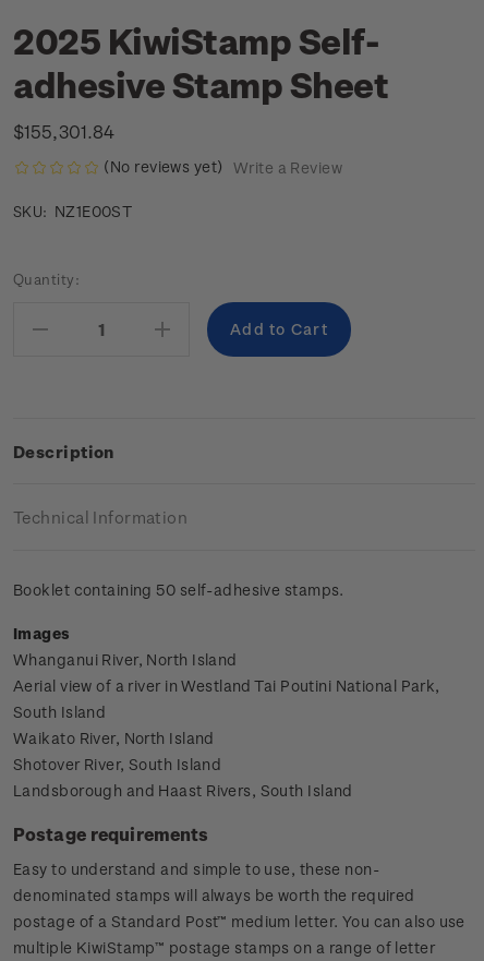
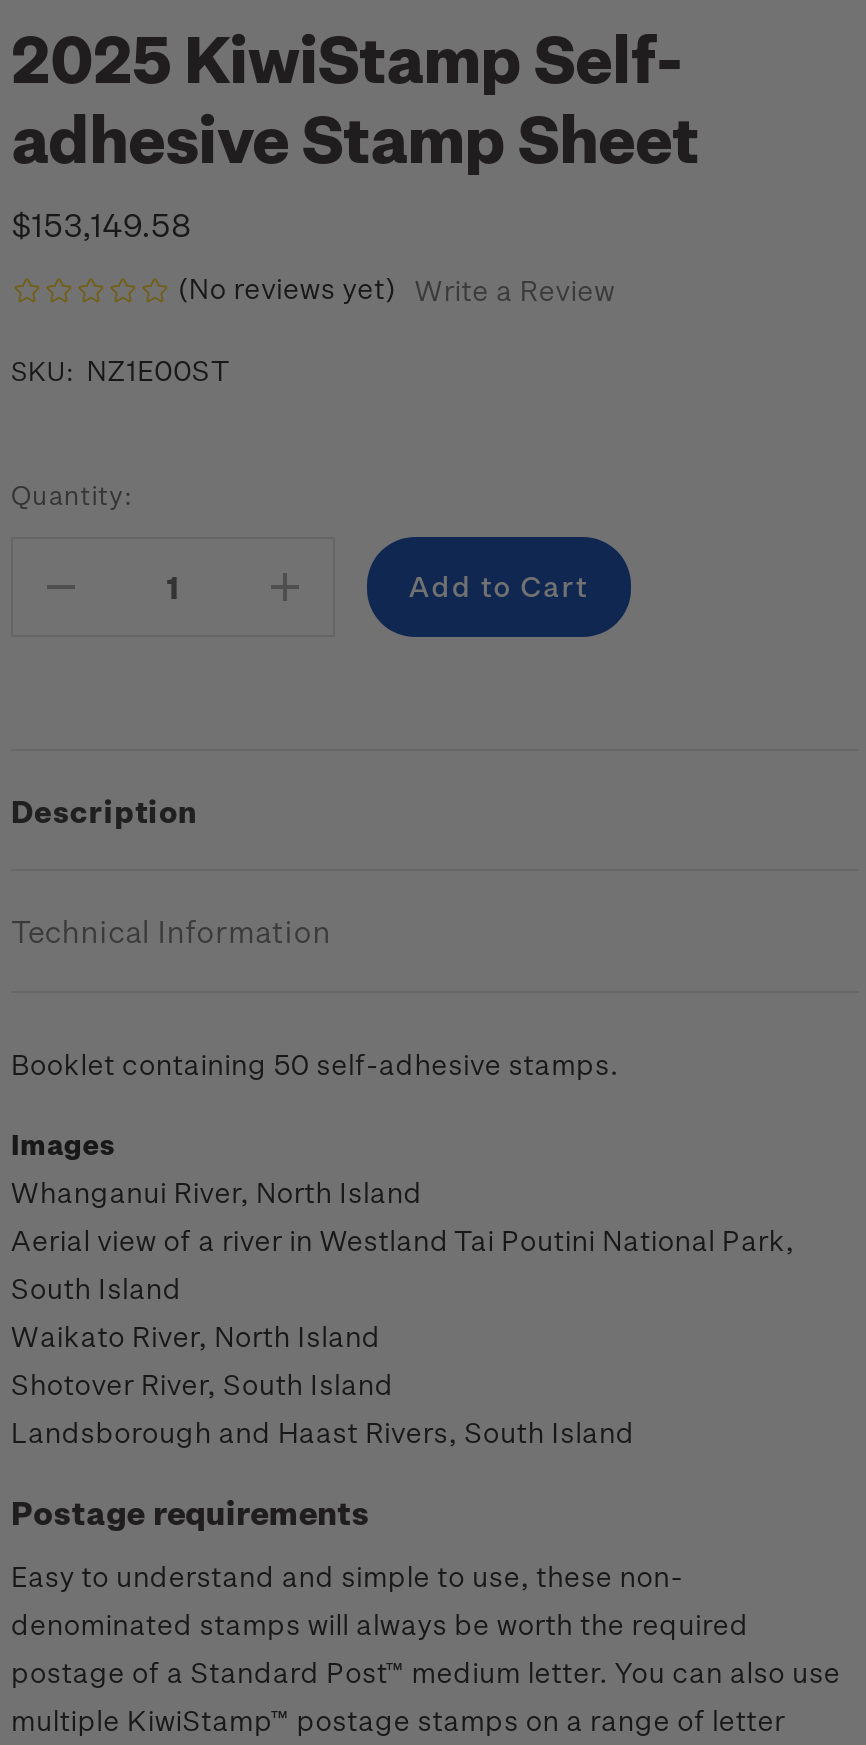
- $155,301.84
+ $153,149.58
